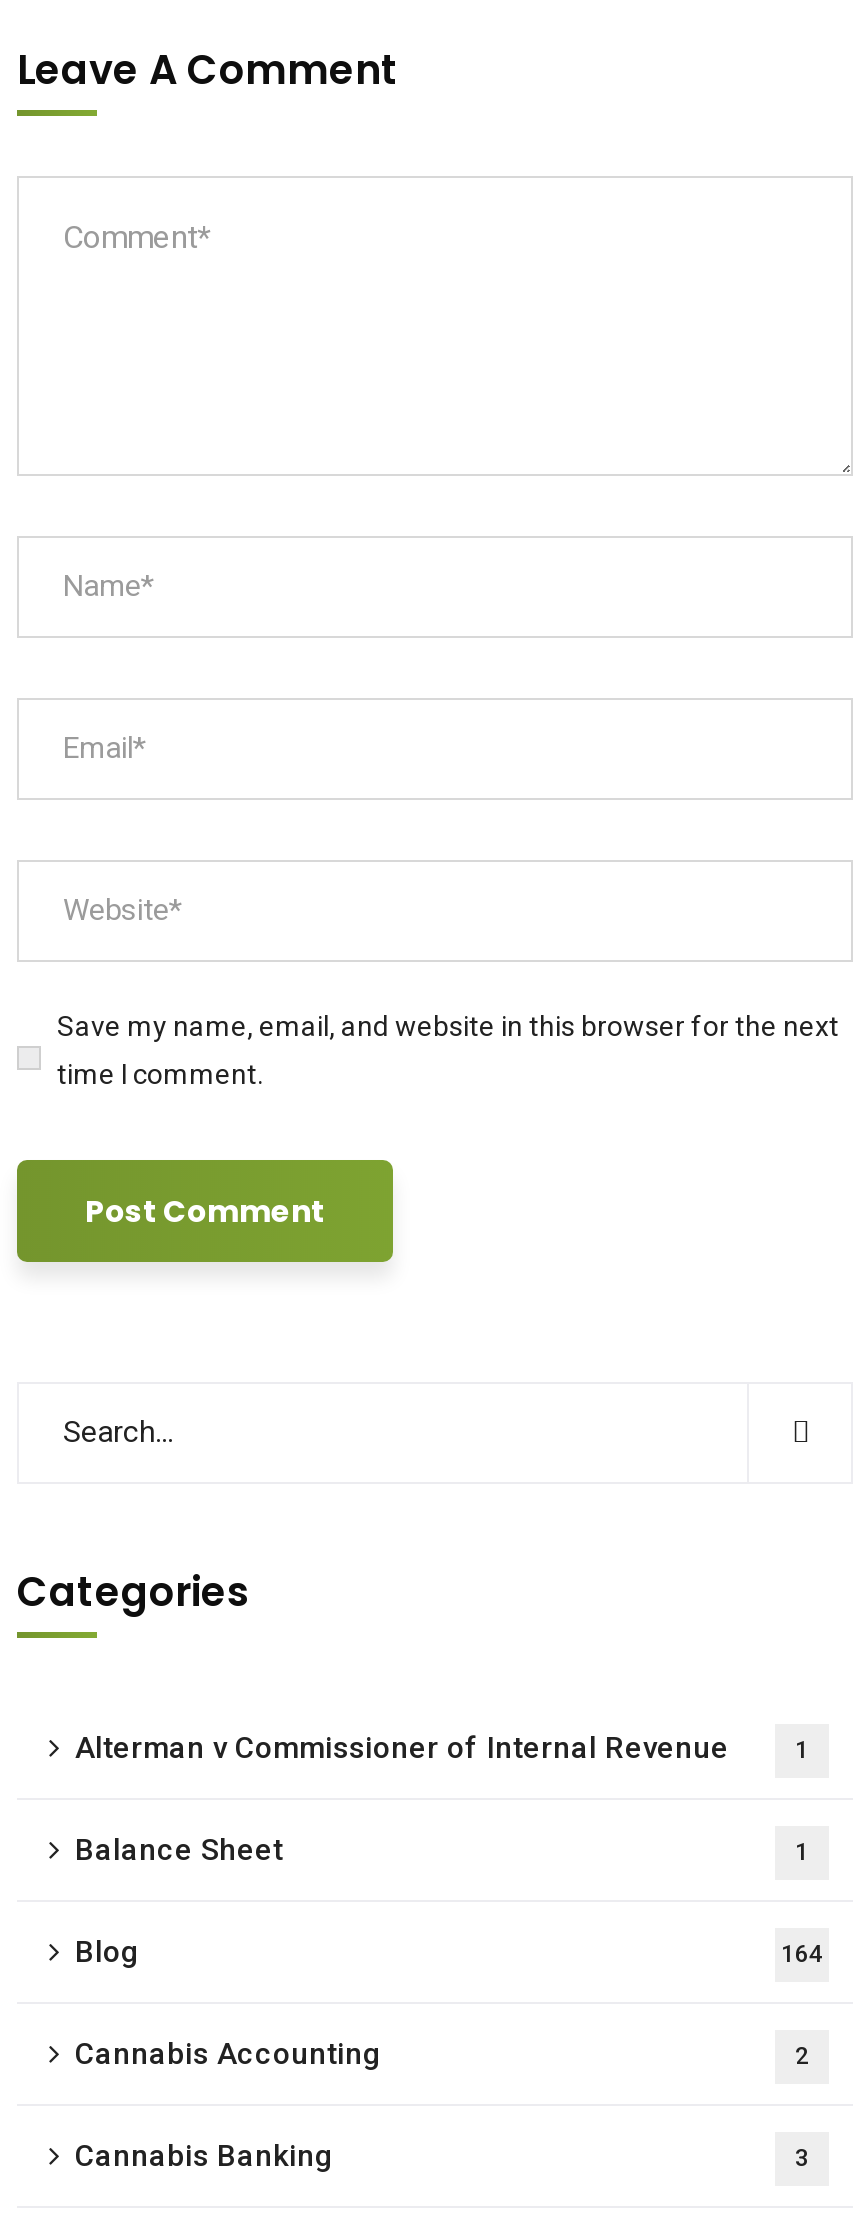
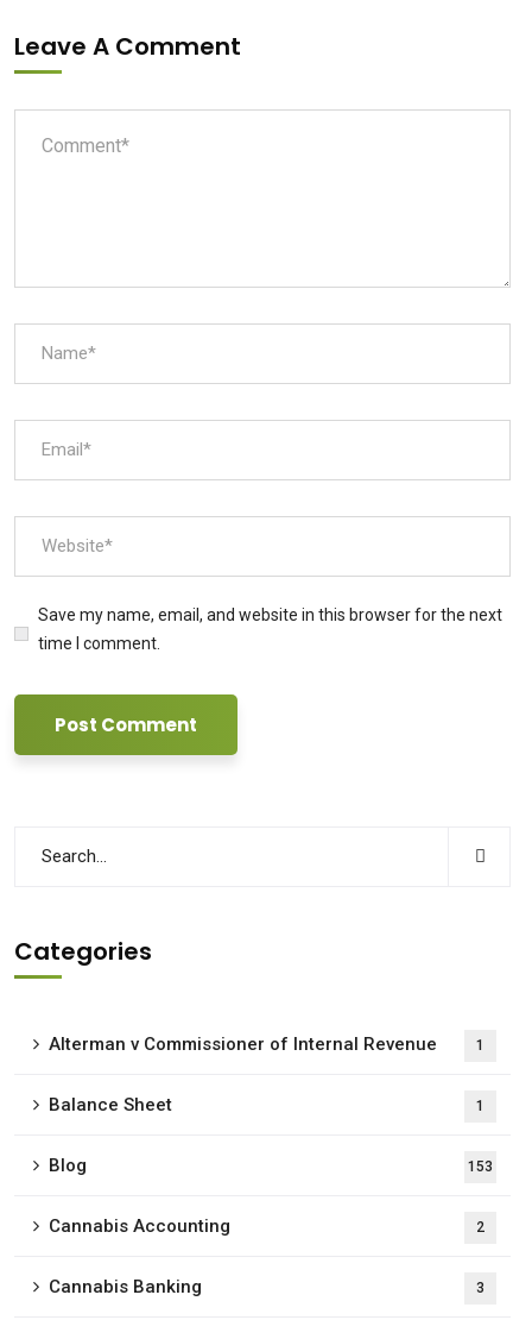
- 164
+ 153
